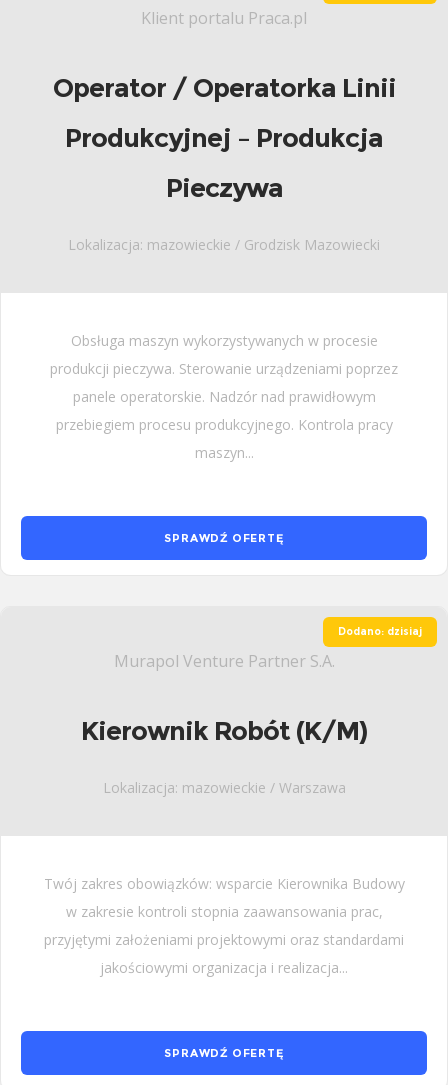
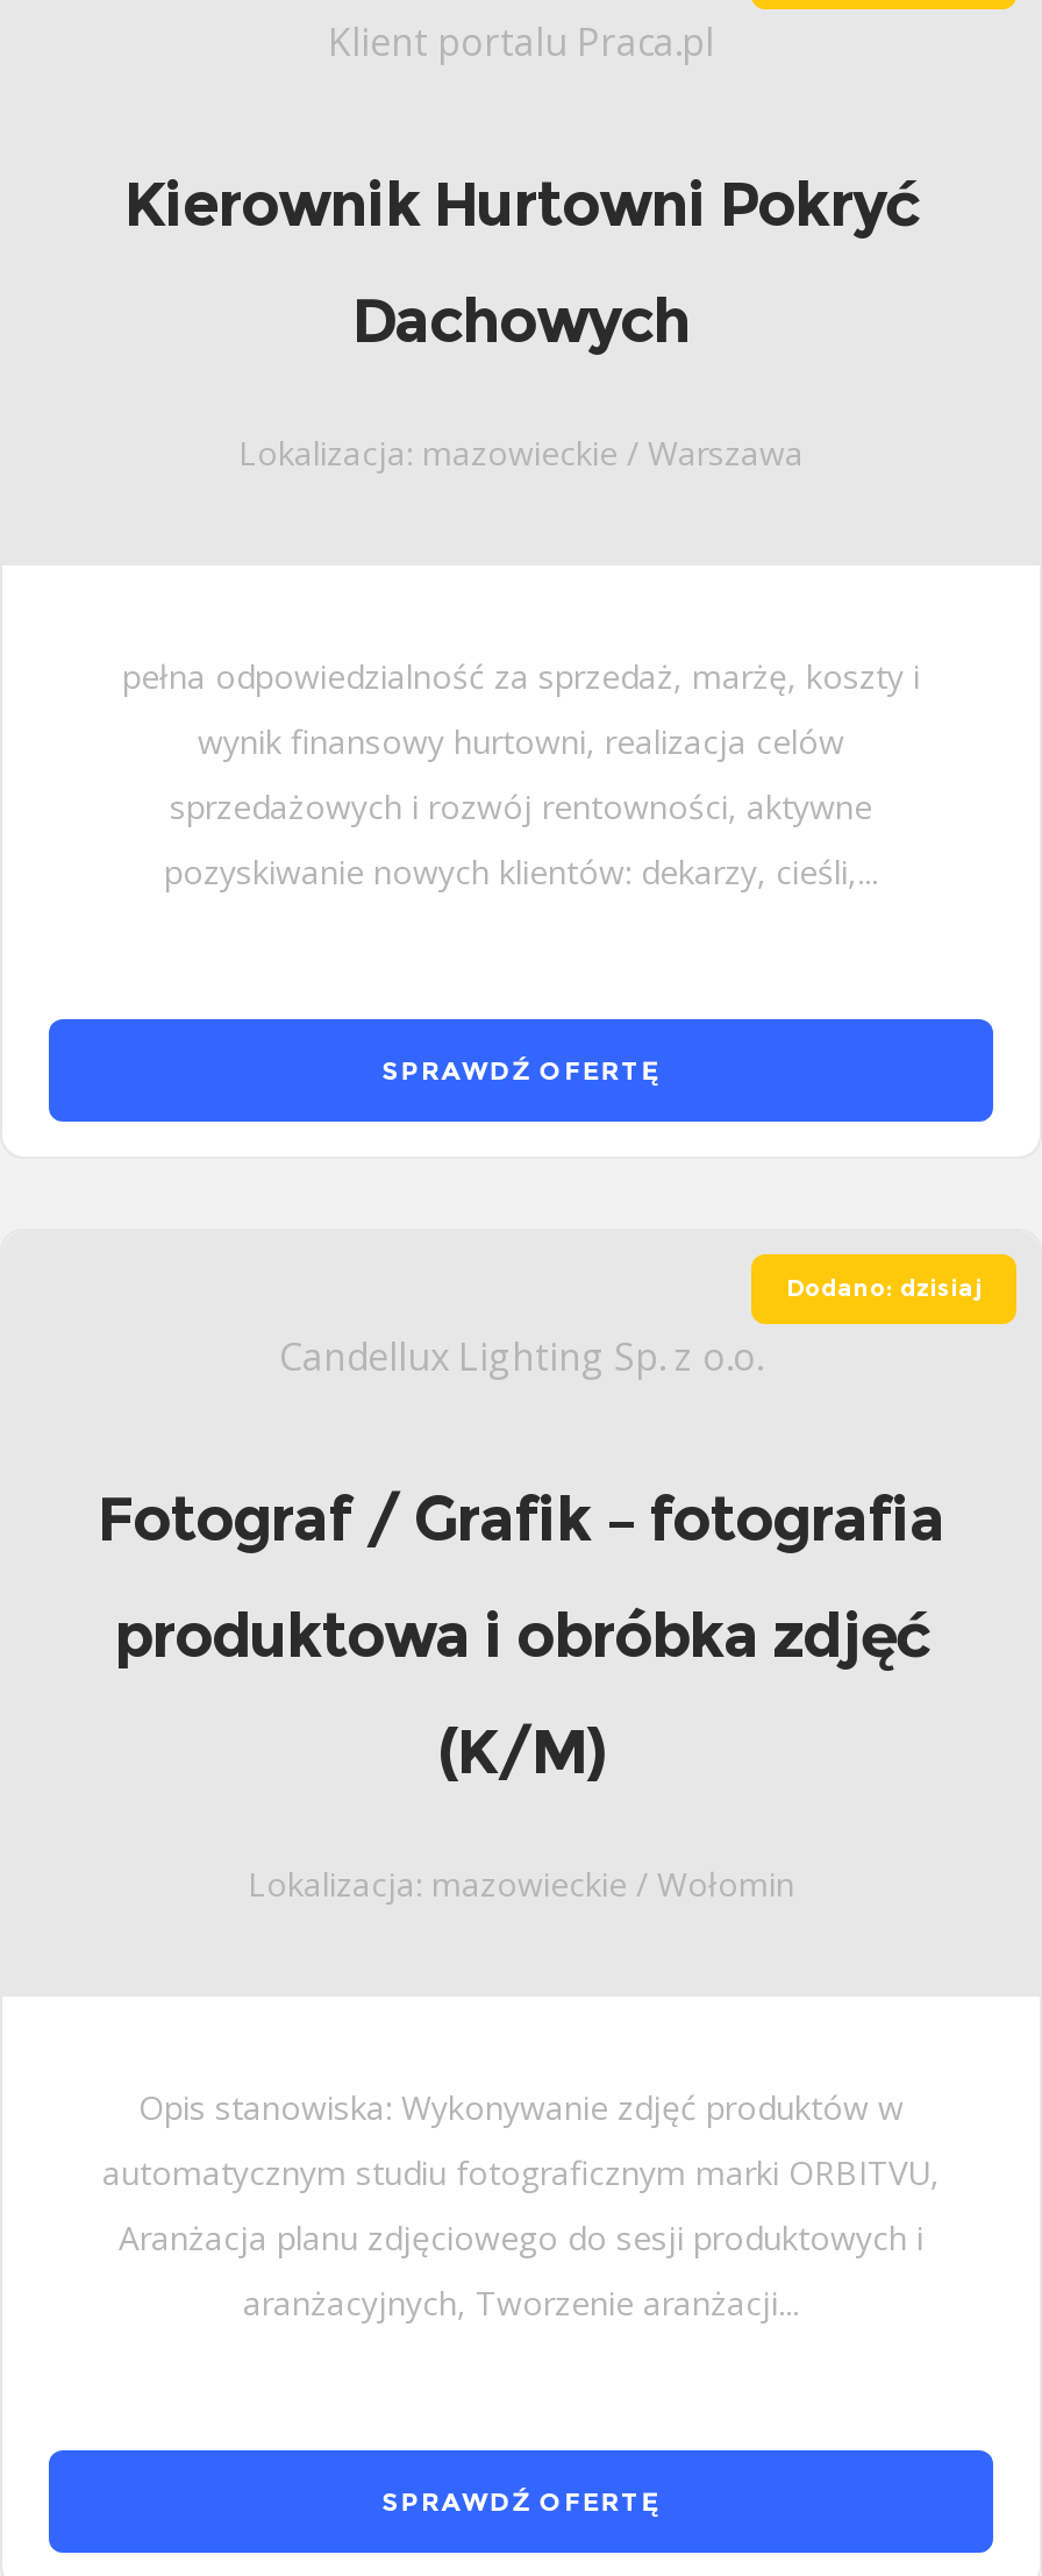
- Operator / Operatorka Linii
- Produkcyjnej – Produkcja
- Pieczywa
- Lokalizacja: mazowieckie / Grodzisk Mazowiecki
+ Kierownik Hurtowni Pokryć
+ Dachowych

- Obsługa maszyn wykorzystywanych w procesie
- produkcji pieczywa. Sterowanie urządzeniami poprzez
- panele operatorskie. Nadzór nad prawidłowym
- przebiegiem procesu produkcyjnego. Kontrola pracy
- maszyn...
+ pełna odpowiedzialność za sprzedaż, marżę, koszty i
+ wynik finansowy hurtowni, realizacja celów
+ sprzedażowych i rozwój rentowności, aktywne
+ pozyskiwanie nowych klientów: dekarzy, cieśli,...

moved up: SPRAWDŹ OFERTĘ | Dodano: dzisiaj

- Murapol Venture Partner S.A.
- Kierownik Robót (K/M)
+ Candellux Lighting Sp. z o.o.
+ Fotograf / Grafik – fotografia
+ produktowa i obróbka zdjęć
+ (K/M)
+ Lokalizacja: mazowieckie / Wołomin

moved up: Lokalizacja: mazowieckie / Warszawa

- Twój zakres obowiązków: wsparcie Kierownika Budowy
- w zakresie kontroli stopnia zaawansowania prac,
- przyjętymi założeniami projektowymi oraz standardami
- jakościowymi organizacja i realizacja...
+ Opis stanowiska: Wykonywanie zdjęć produktów w
+ automatycznym studiu fotograficznym marki ORBITVU,
+ Aranżacja planu zdjęciowego do sesji produktowych i
+ aranżacyjnych, Tworzenie aranżacji...
